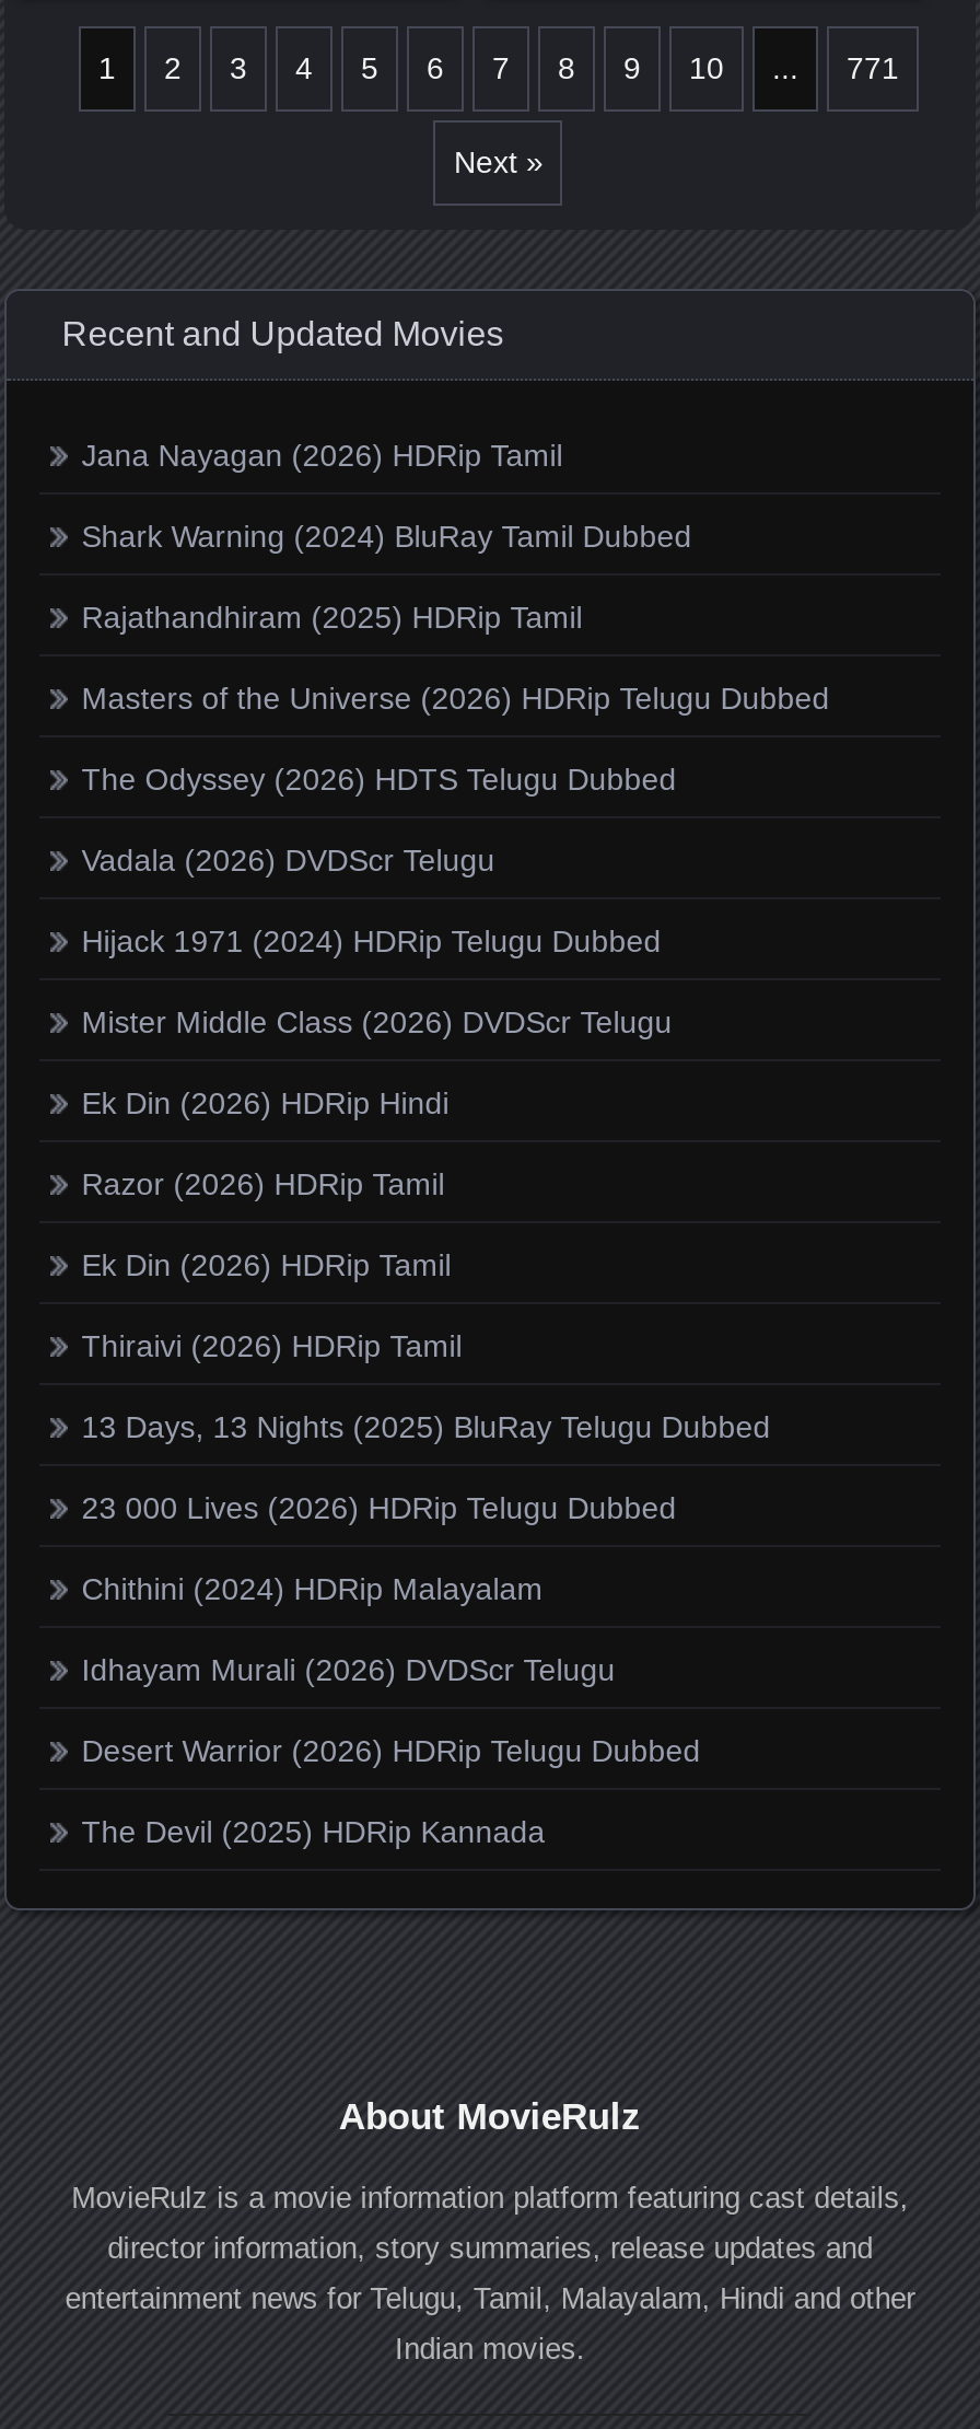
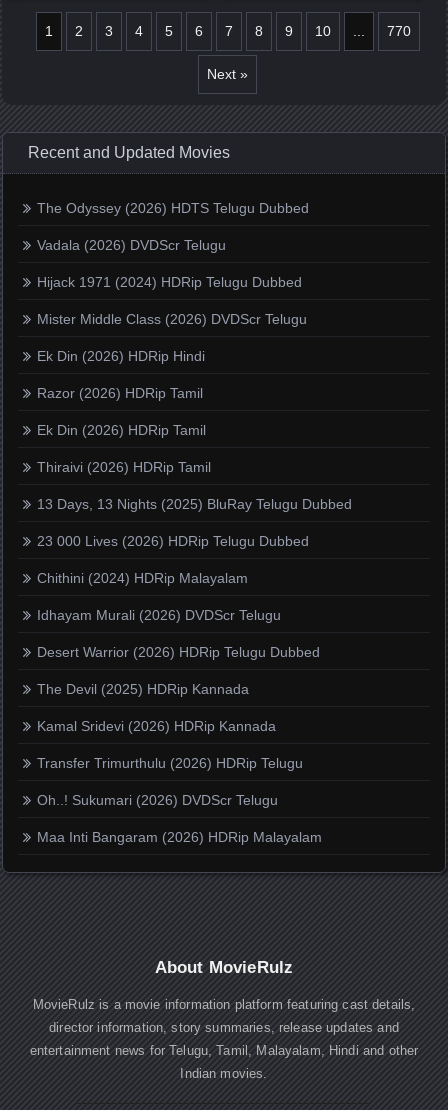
- 771
+ 770

- Jana Nayagan (2026) HDRip Tamil
- Shark Warning (2024) BluRay Tamil Dubbed
- Rajathandhiram (2025) HDRip Tamil
- Masters of the Universe (2026) HDRip Telugu Dubbed

moved up: The Odyssey (2026) HDTS Telugu Dubbed | Vadala (2026) DVDScr Telugu | Hijack 1971 (2024) HDRip Telugu Dubbed | ... | Desert Warrior (2026) HDRip Telugu Dubbed | The Devil (2025) HDRip Kannada

+ Kamal Sridevi (2026) HDRip Kannada
+ Transfer Trimurthulu (2026) HDRip Telugu
+ Oh..! Sukumari (2026) DVDScr Telugu
+ Maa Inti Bangaram (2026) HDRip Malayalam
